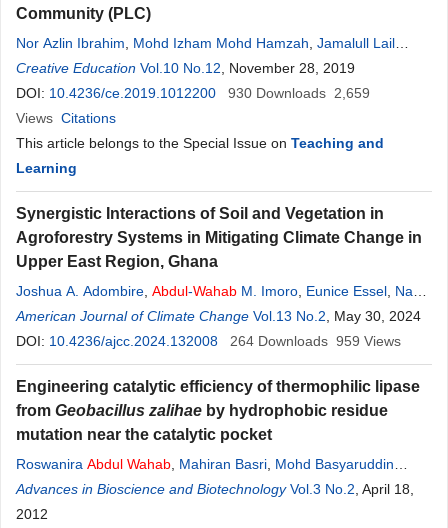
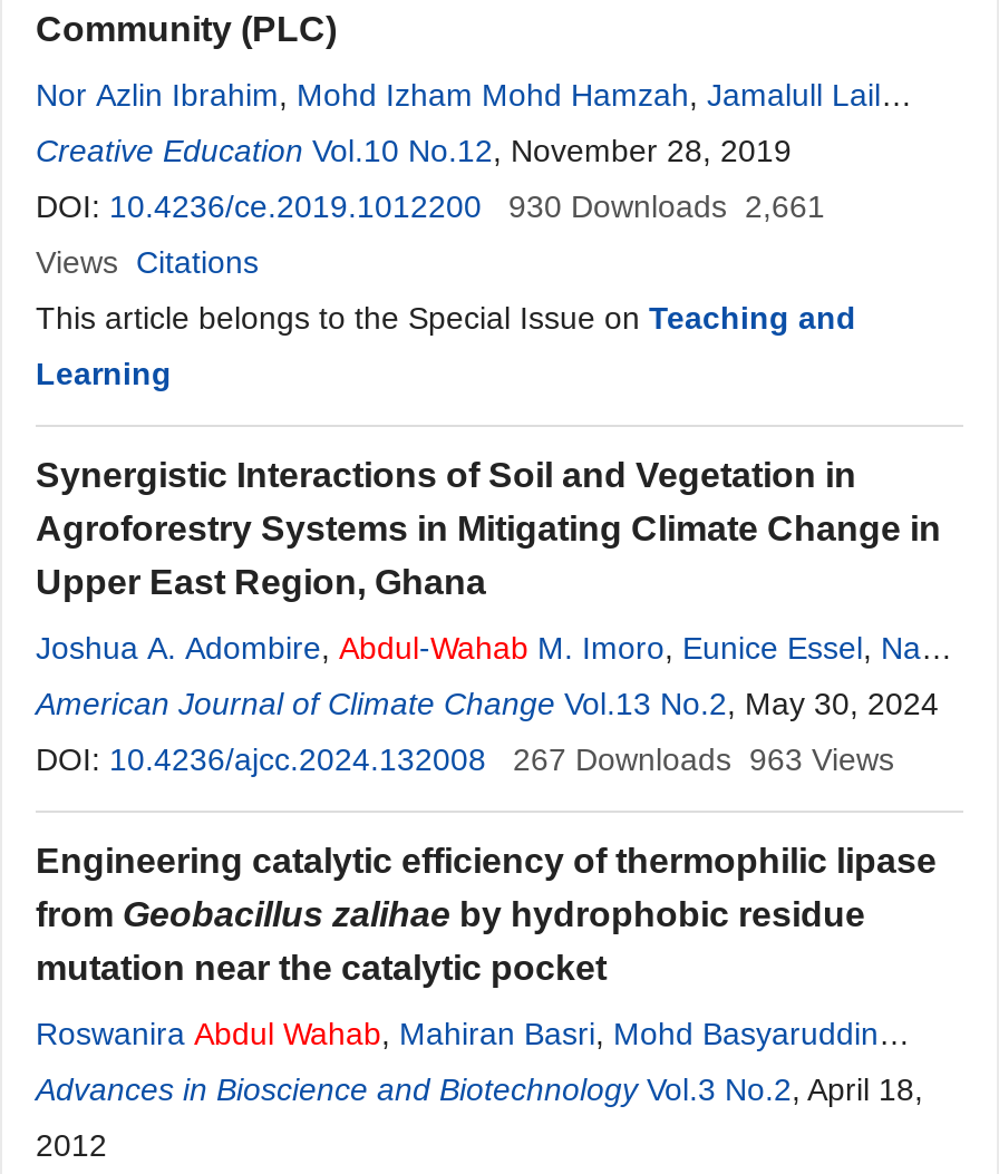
- DOI: 10.4236/ce.2019.1012200 930 Downloads 2,659
+ DOI: 10.4236/ce.2019.1012200 930 Downloads 2,661

- 264 Downloads 959 Views
+ 267 Downloads 963 Views
